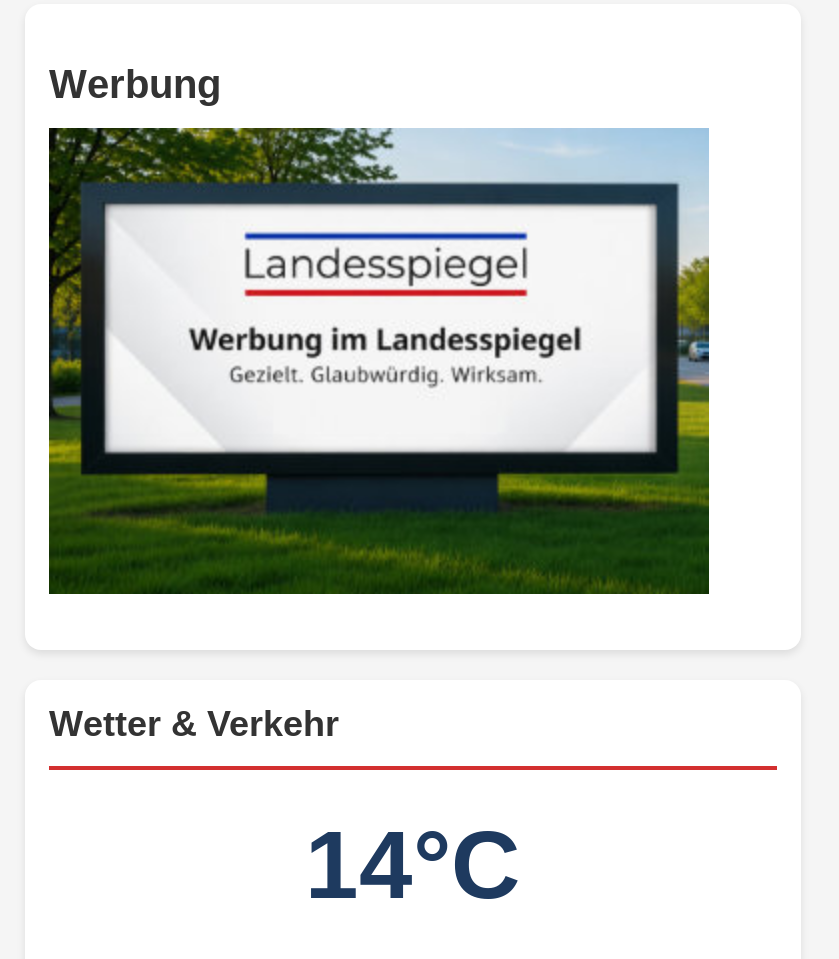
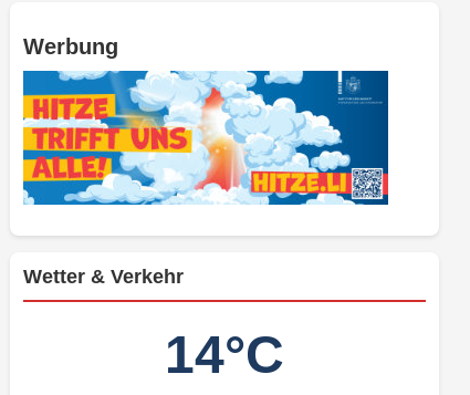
- [image]
+ [image]
